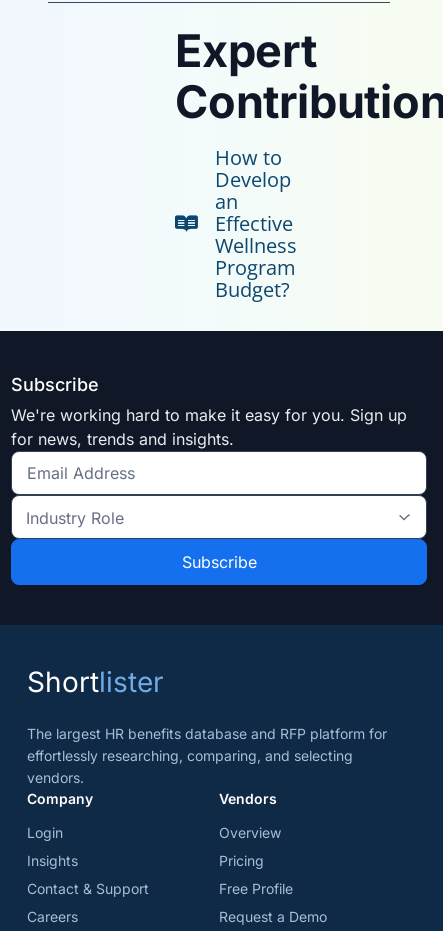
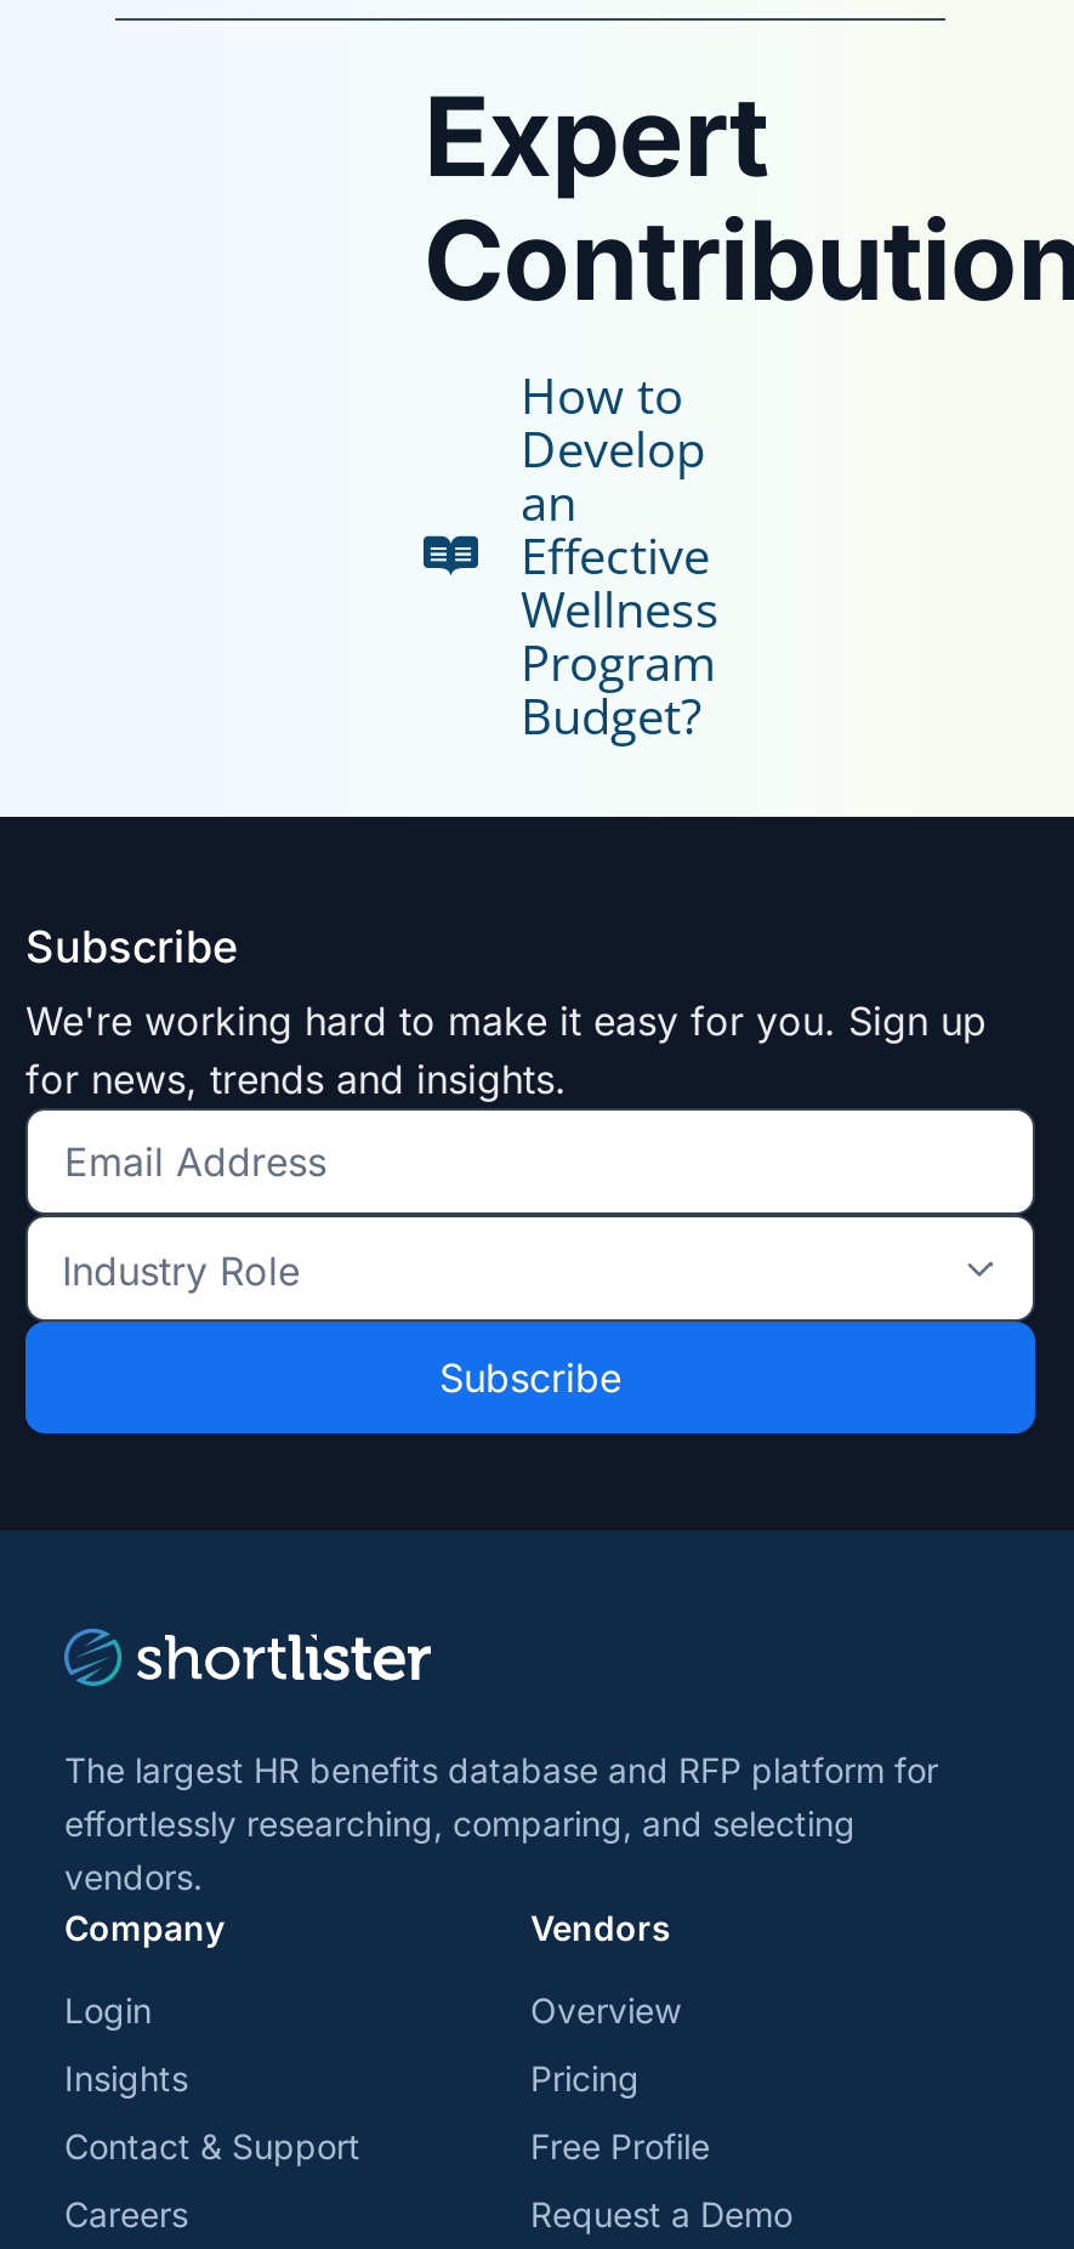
- Shortlister
